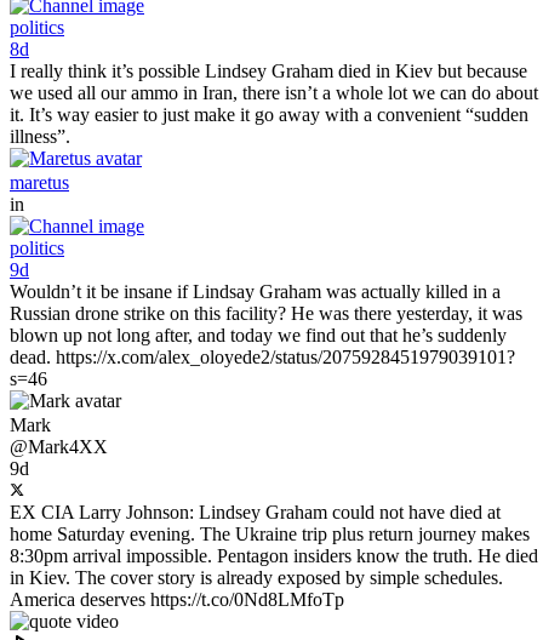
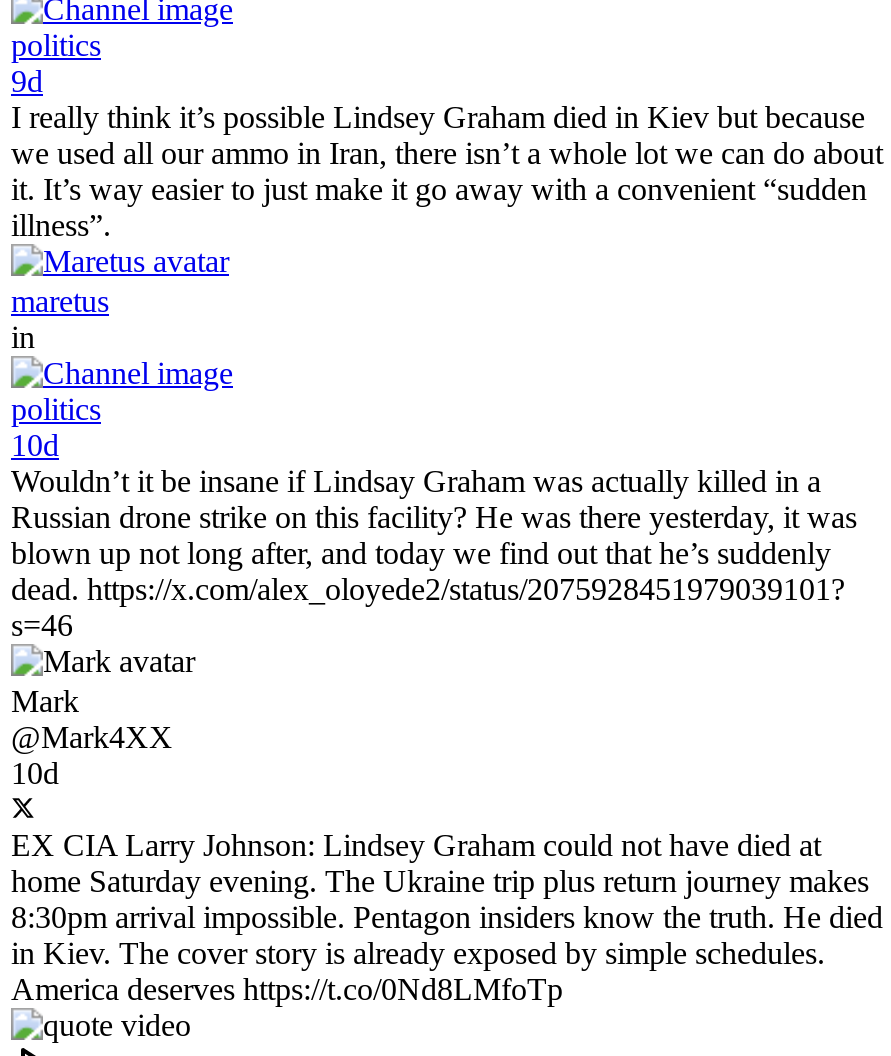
- 8d
+ 9d

- 9d
+ 10d

- 9d
+ 10d
